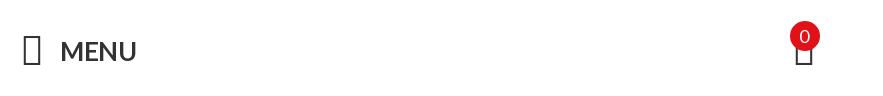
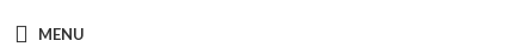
- 0
